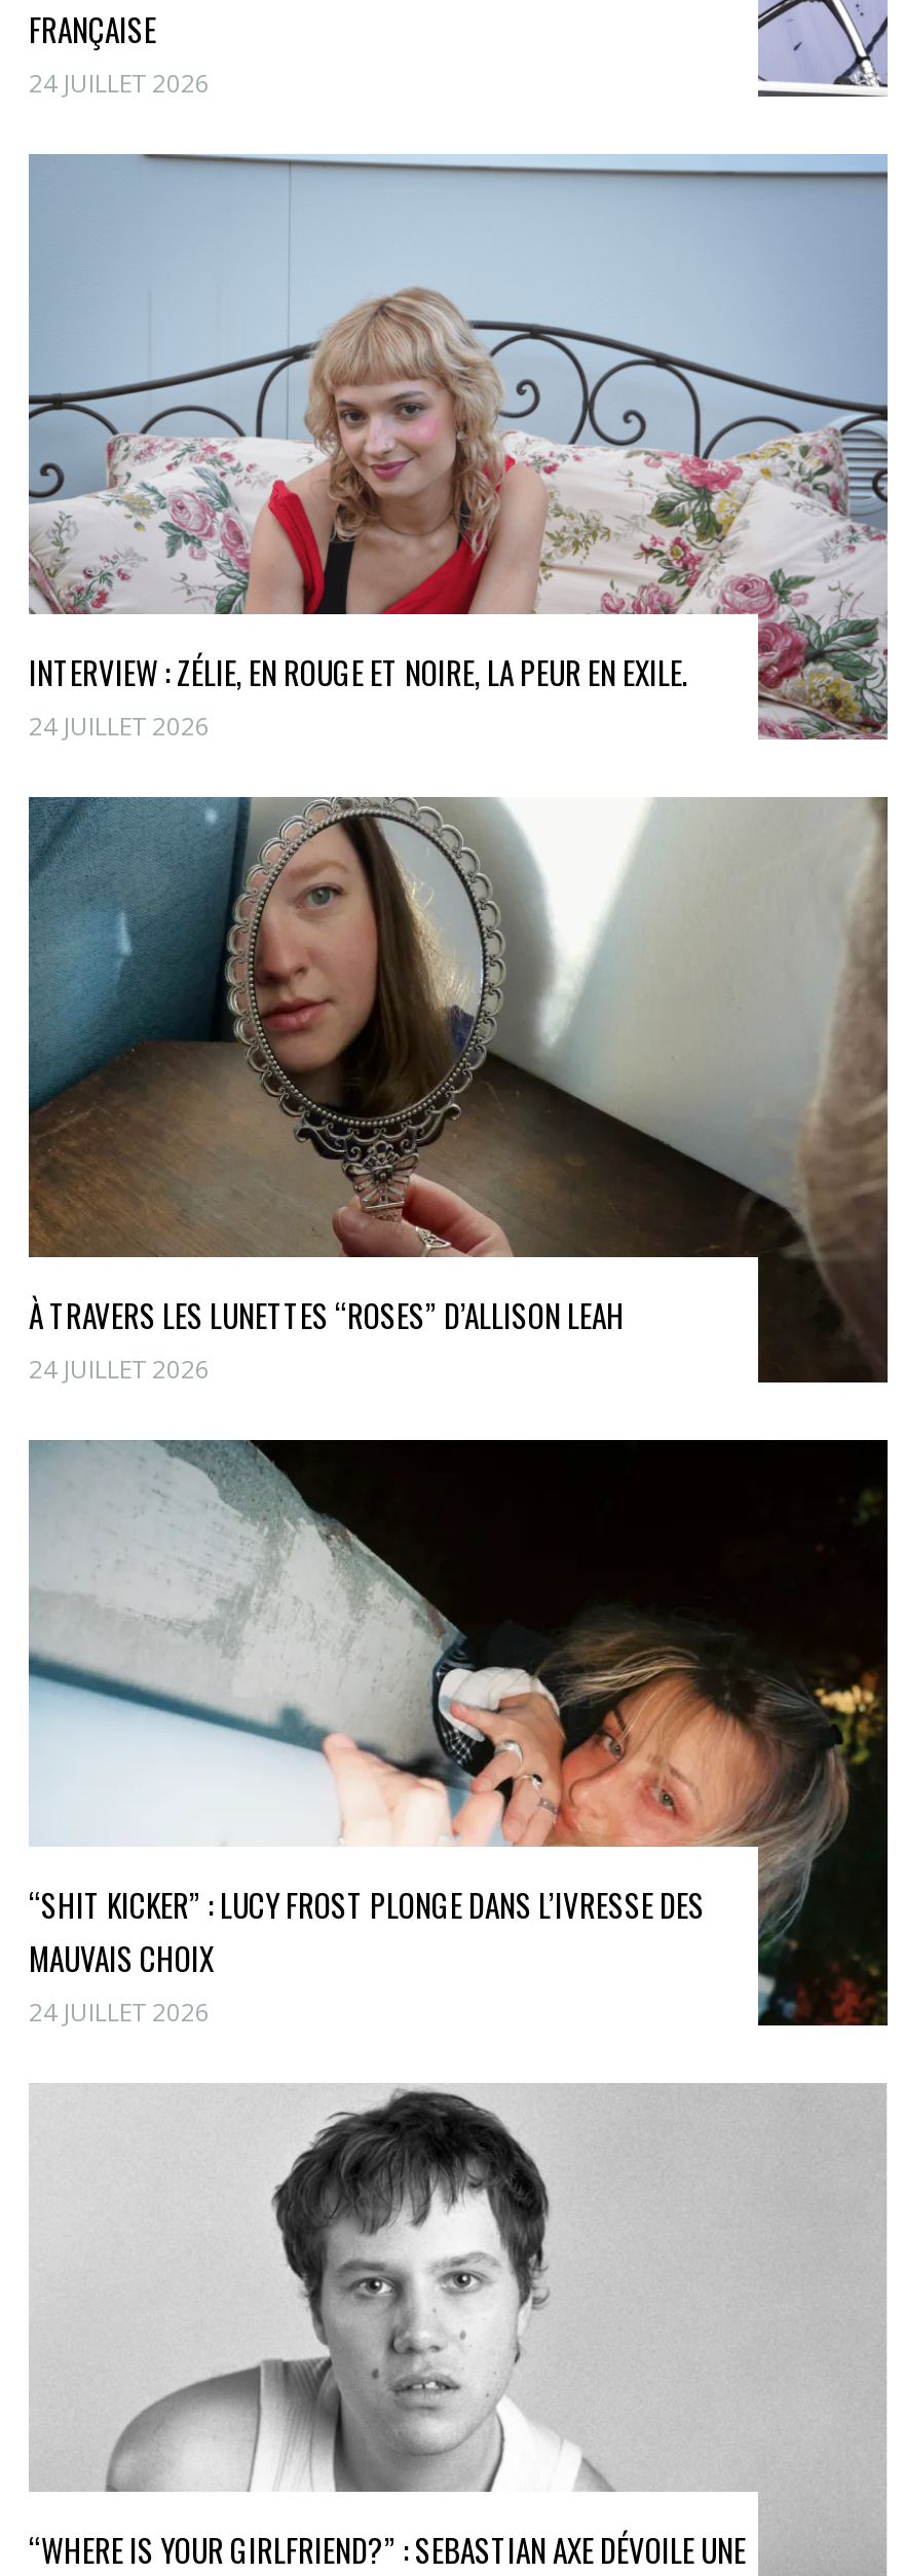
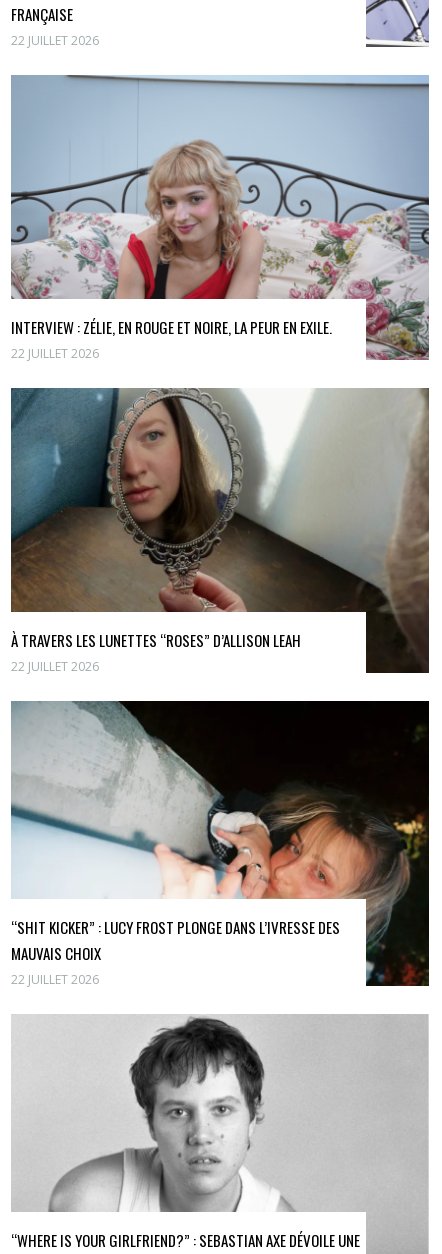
- 24 JUILLET 2026
+ 22 JUILLET 2026

- 24 JUILLET 2026
+ 22 JUILLET 2026

- 24 JUILLET 2026
+ 22 JUILLET 2026

- 24 JUILLET 2026
+ 22 JUILLET 2026
